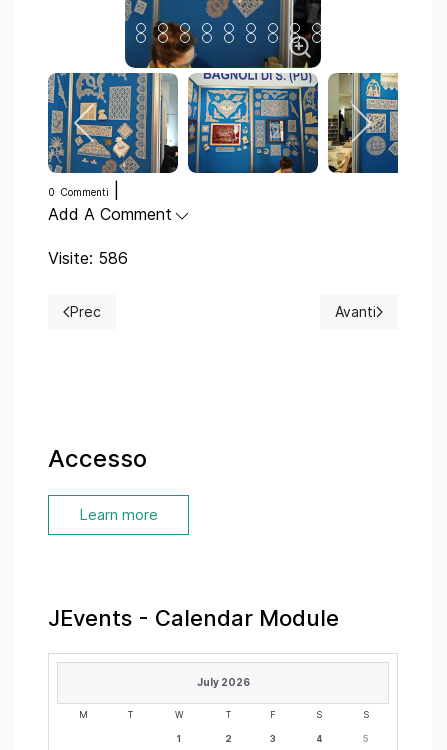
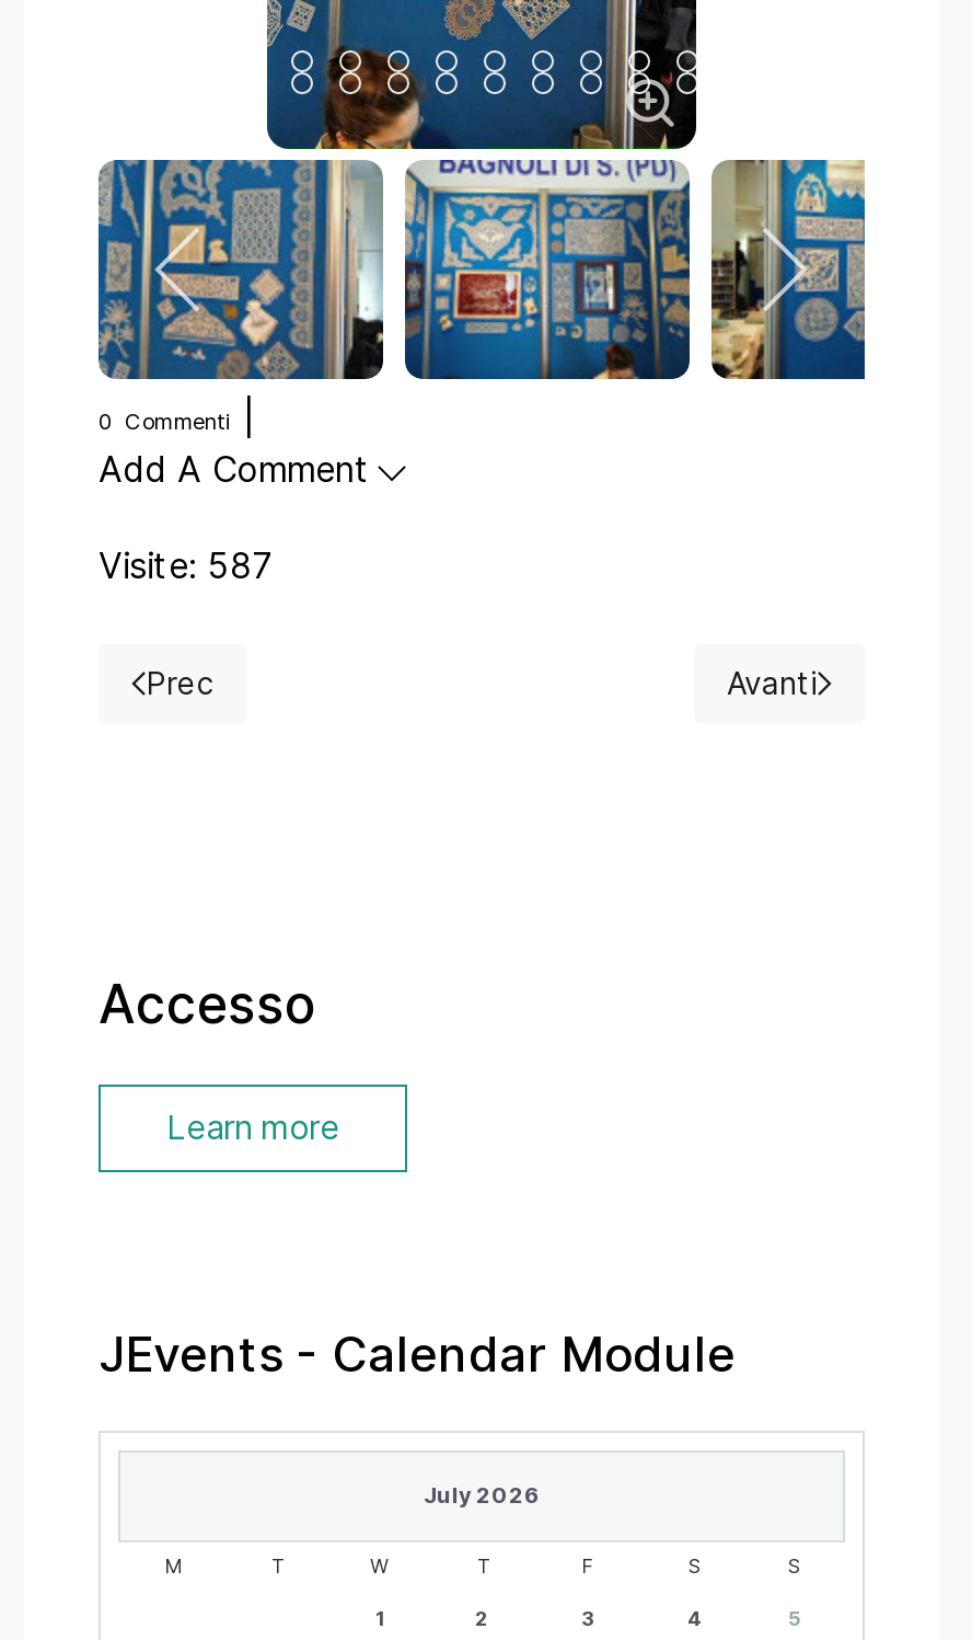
- Visite: 586
+ Visite: 587
